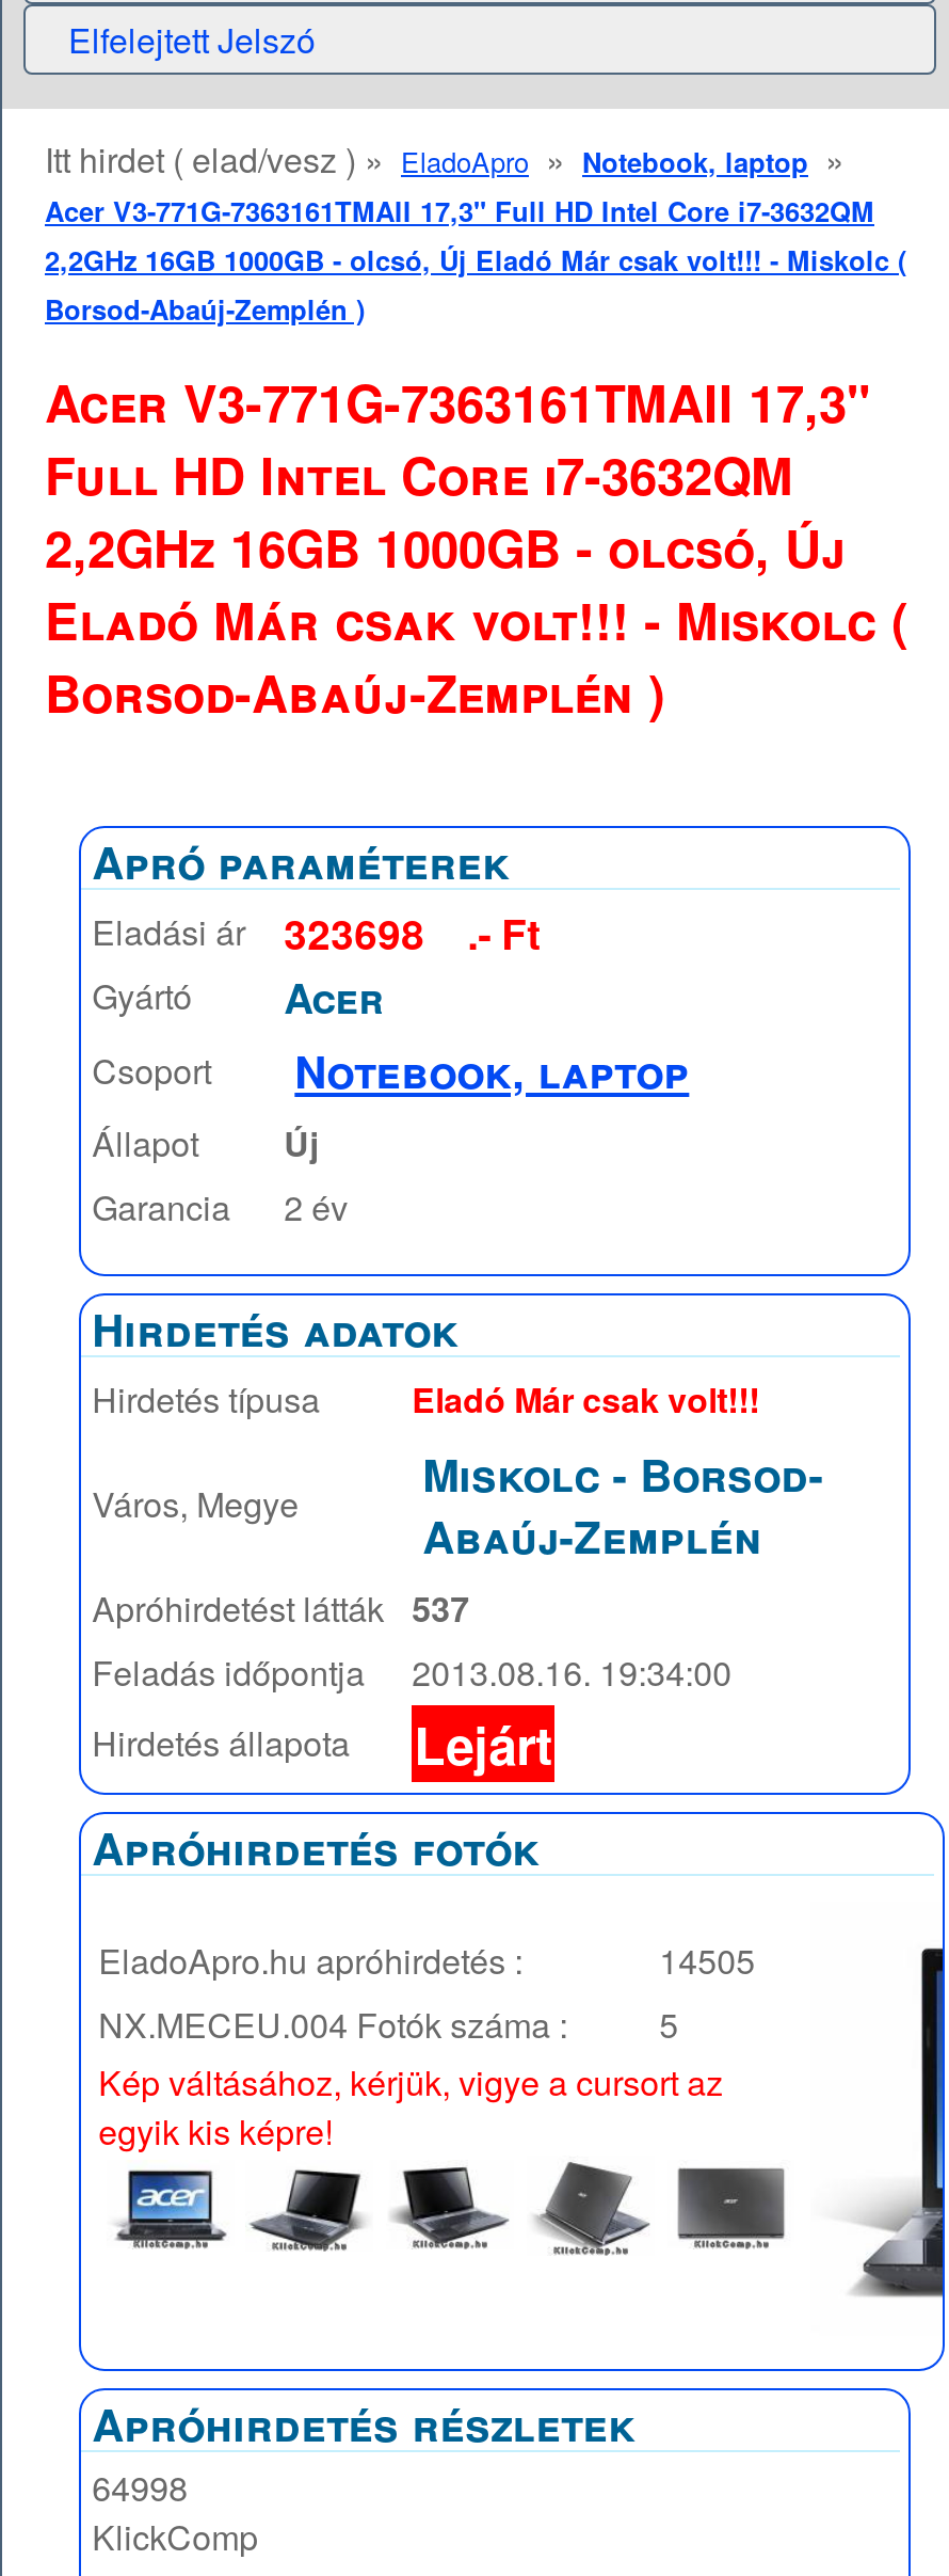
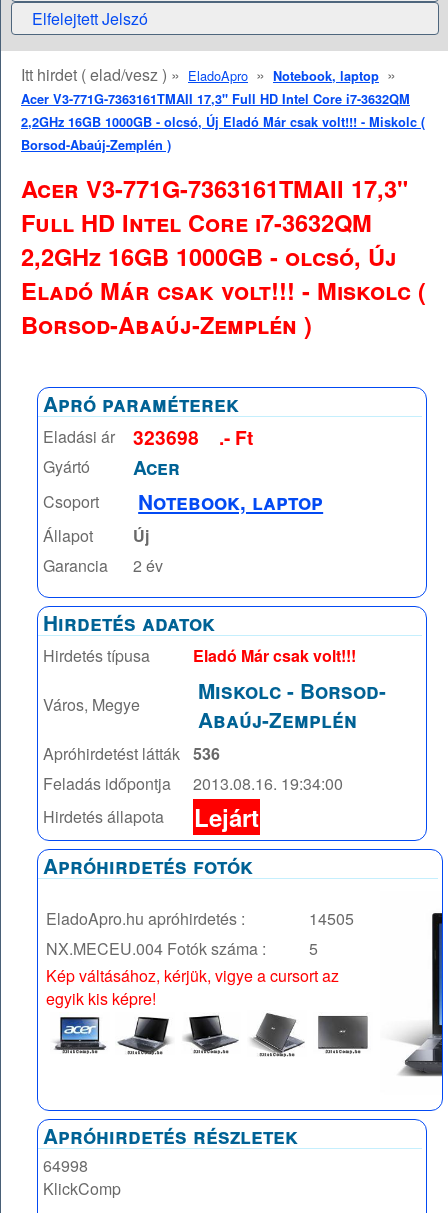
- Apróhirdetést látták 537
+ Apróhirdetést látták 536
